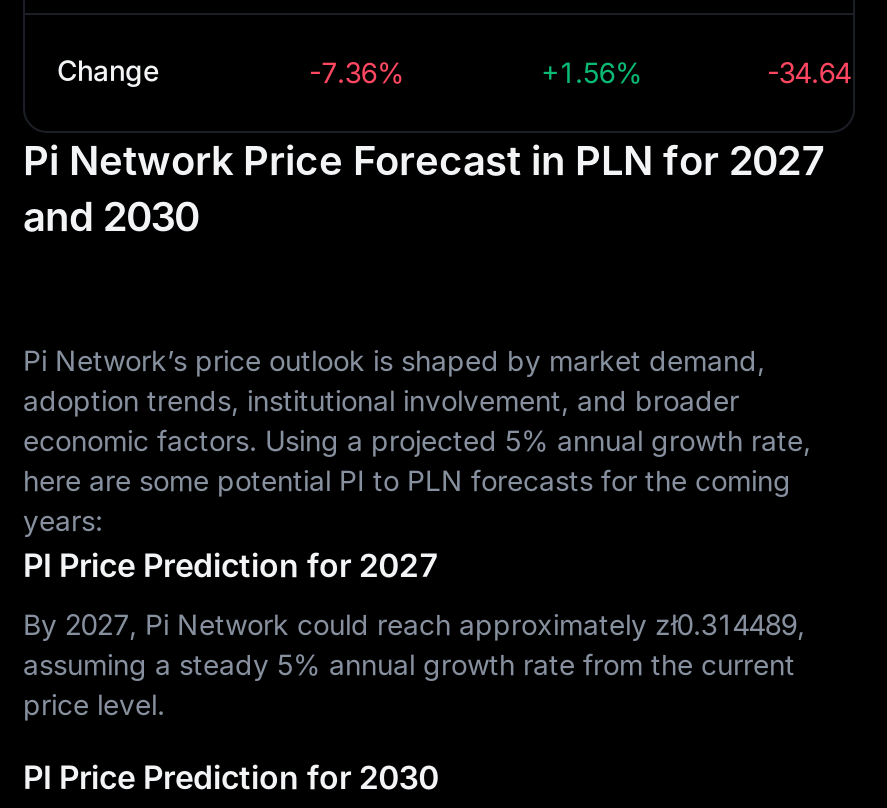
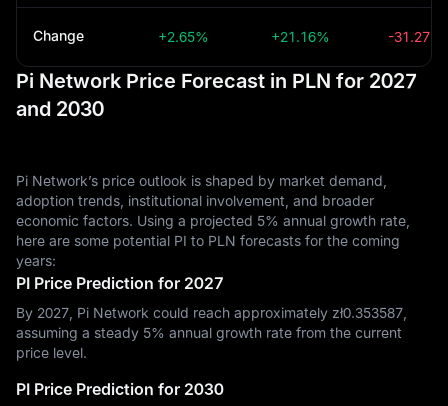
- -7.36%
+ +2.65%

- +1.56%
+ +21.16%

- -34.64%
+ -31.27%

- By 2027, Pi Network could reach approximately zł0.314489,
+ By 2027, Pi Network could reach approximately zł0.353587,
